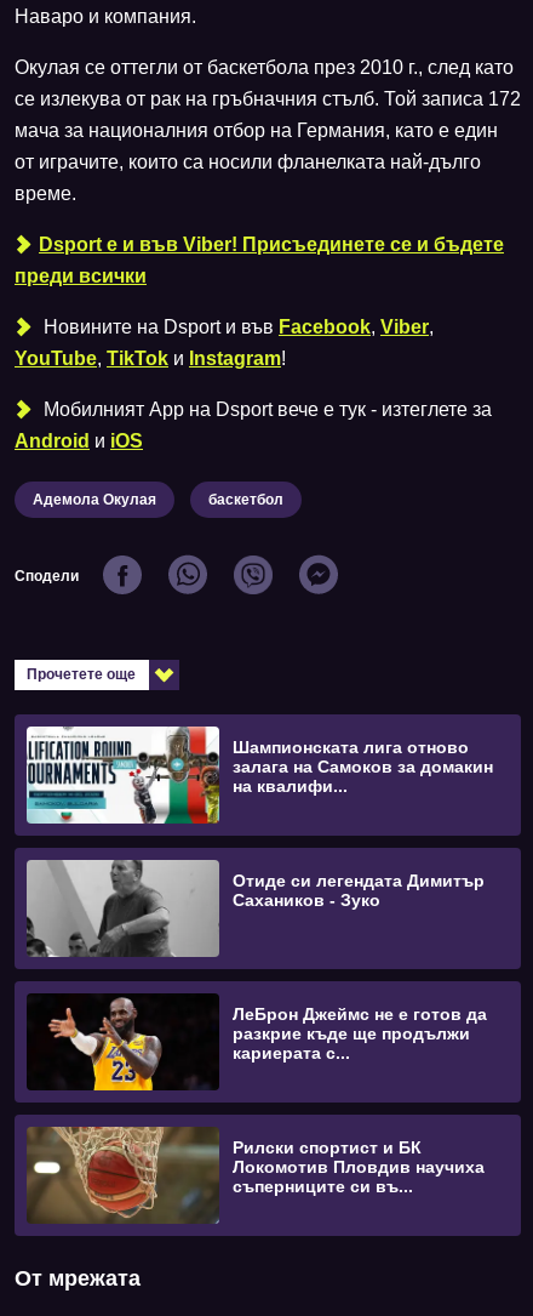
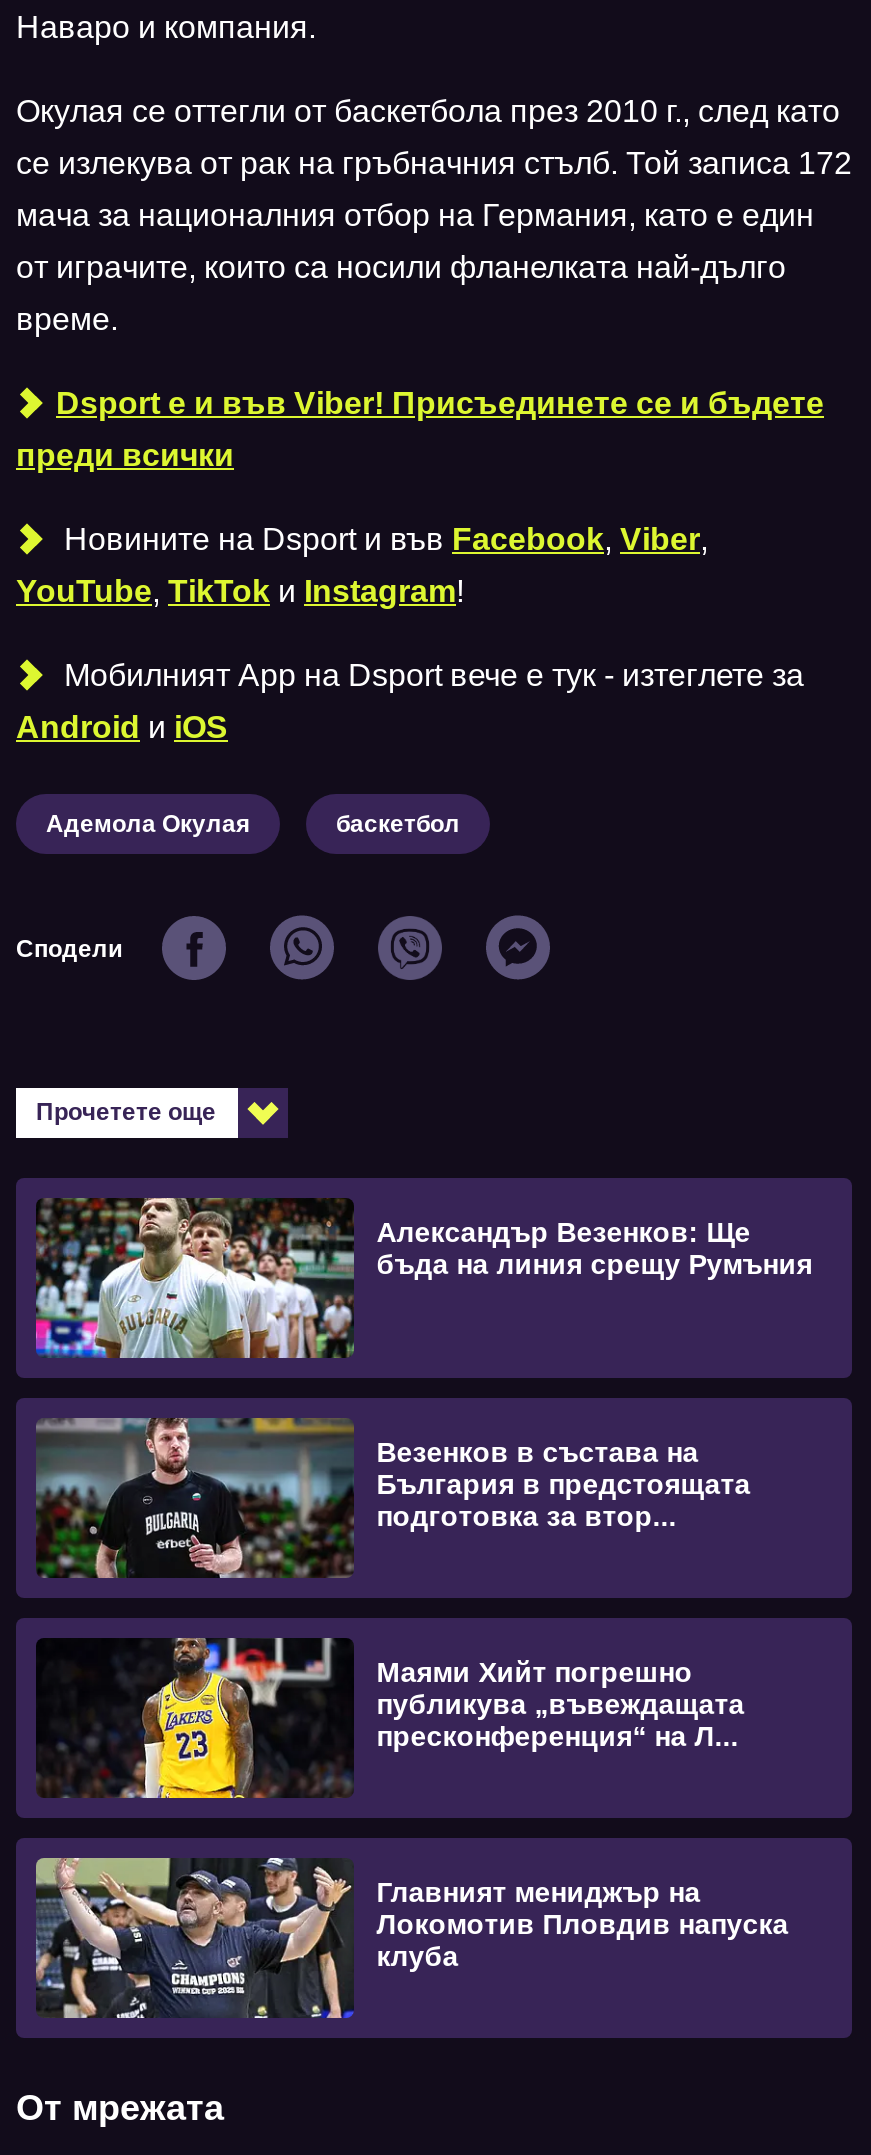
- [image]
- Шампионската лига отново
- залага на Самоков за домакин
- на квалифи...
+ [image]
+ Александър Везенков: Ще
+ бъда на линия срещу Румъния

- [image]
- Отиде си легендата Димитър
- Сахаников - Зуко
+ [image]
+ Везенков в състава на
+ България в предстоящата
+ подготовка за втор...

- [image]
- ЛеБрон Джеймс не е готов да
- разкрие къде ще продължи
- кариерата с...
+ [image]
+ Маями Хийт погрешно
+ публикува „въвеждащата
+ пресконференция“ на Л...

- [image]
- Рилски спортист и БК
- Локомотив Пловдив научиха
- съперниците си въ...
+ [image]
+ Главният мениджър на
+ Локомотив Пловдив напуска
+ клуба
